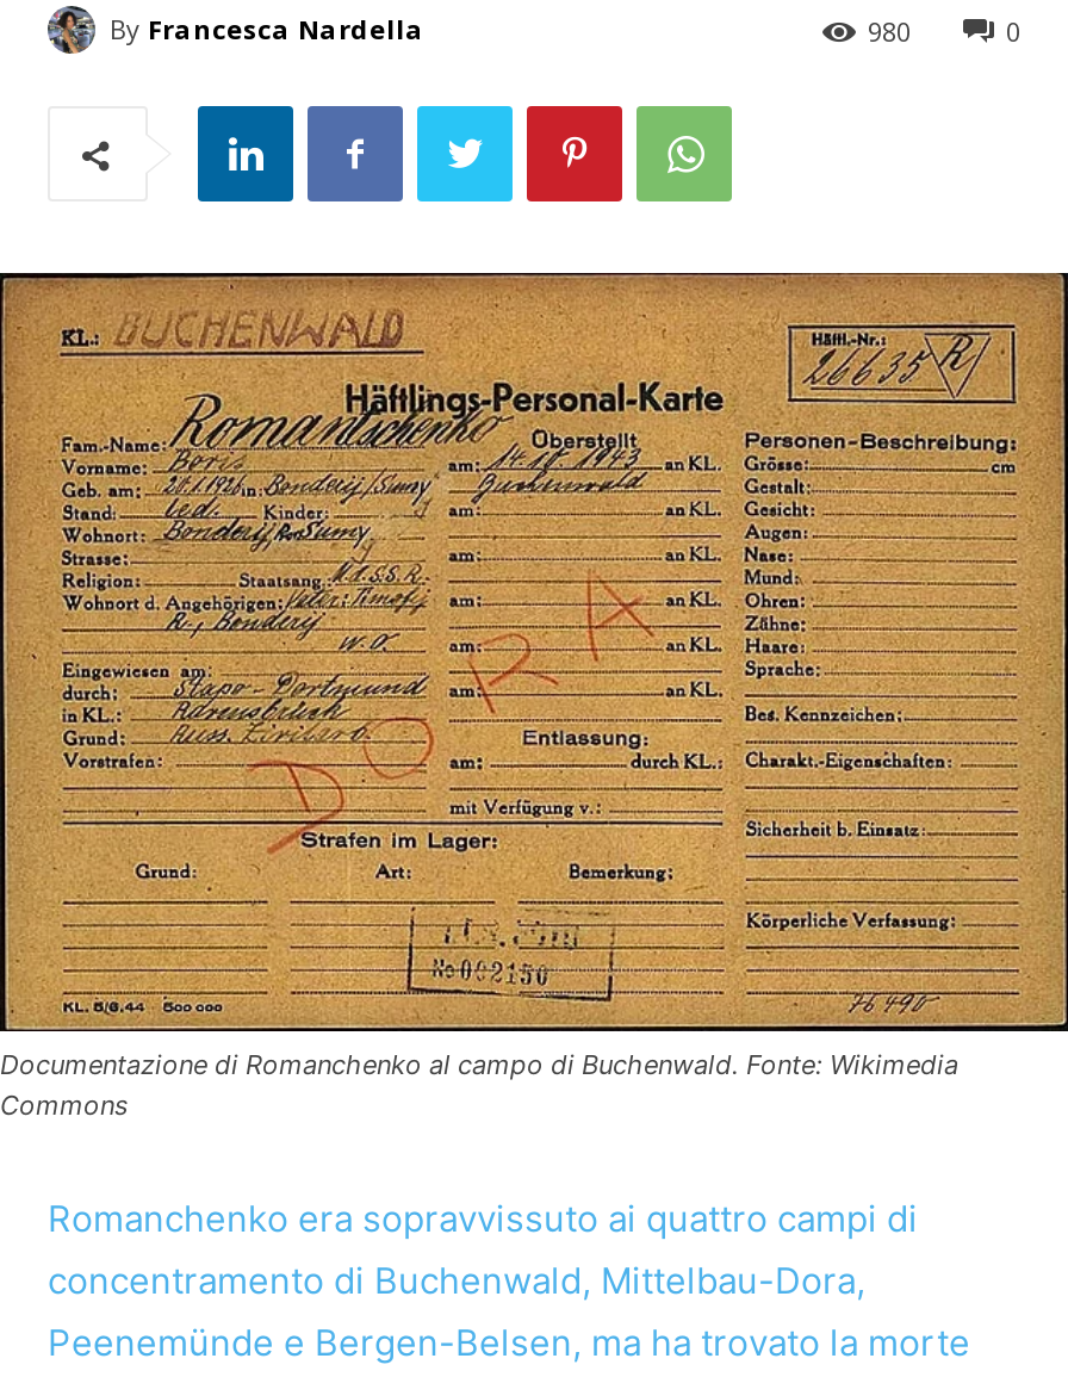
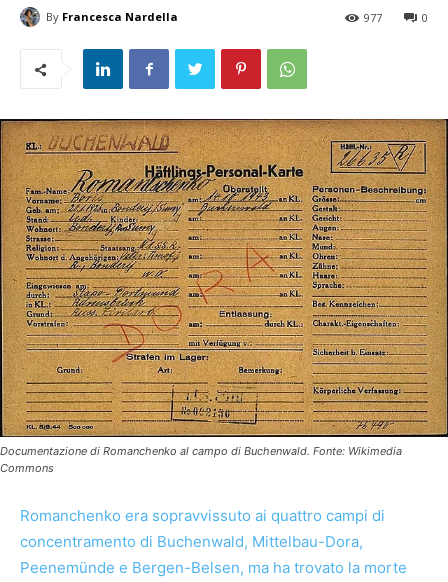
- 980
+ 977
